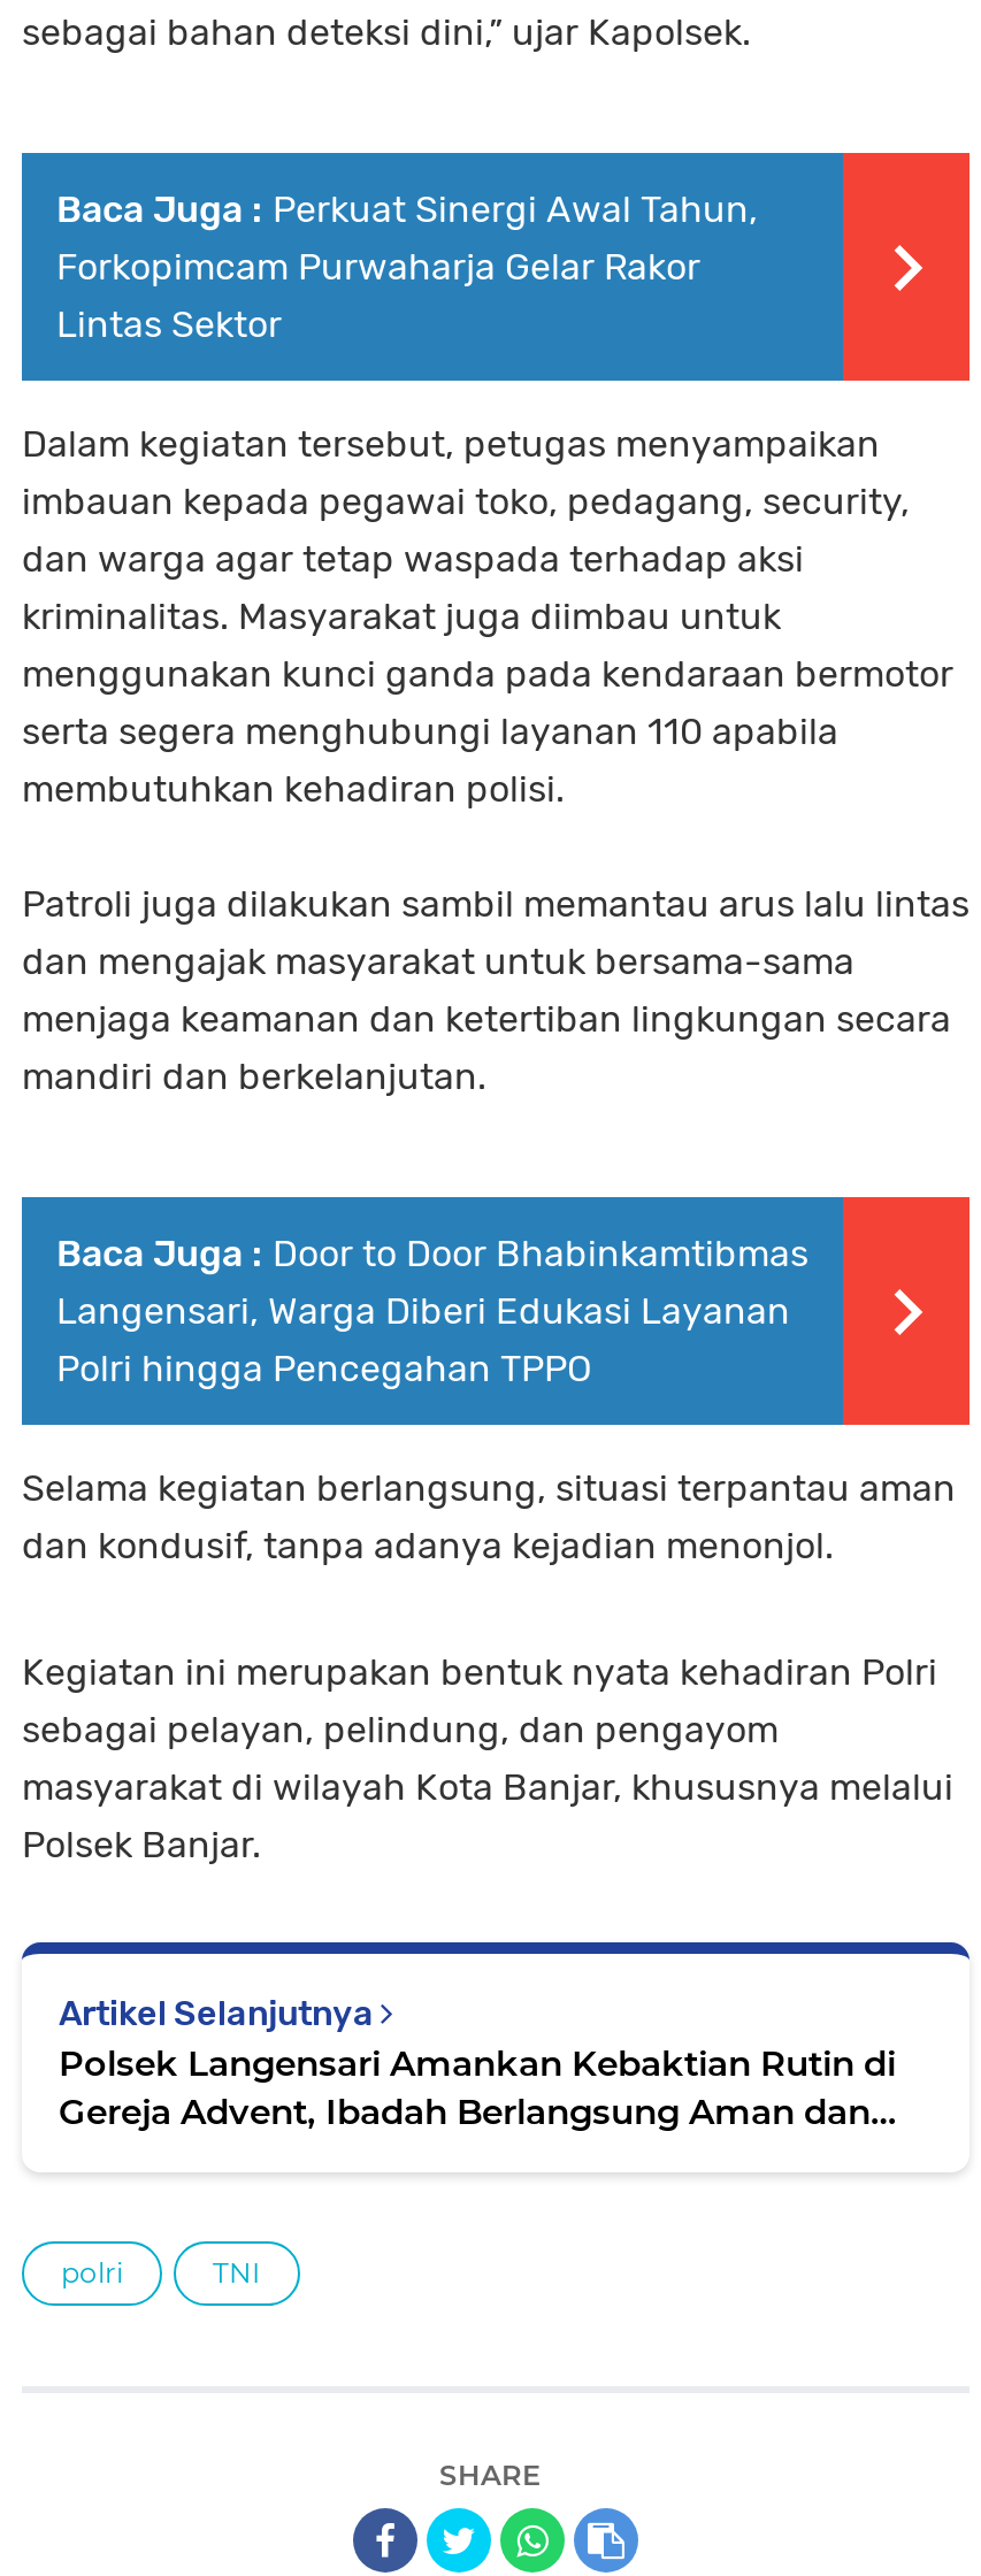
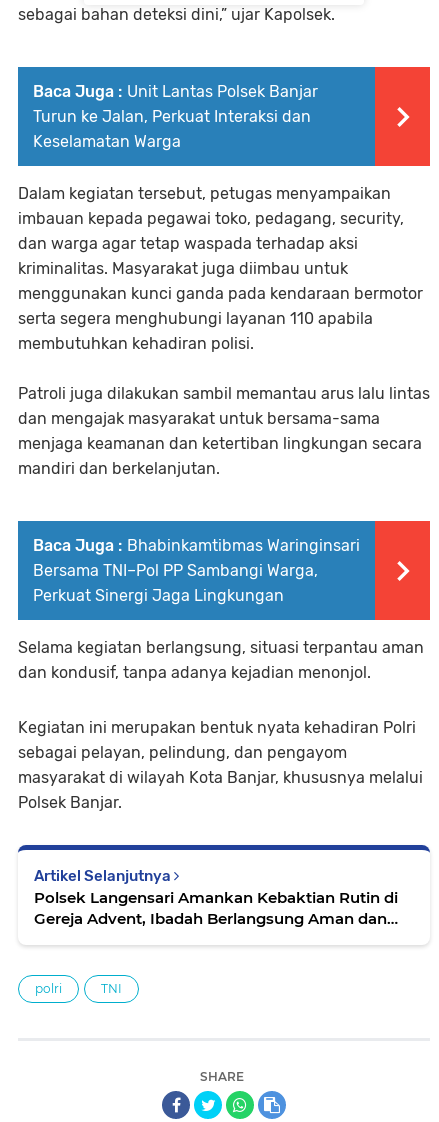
- Baca Juga : Perkuat Sinergi Awal Tahun,
- Forkopimcam Purwaharja Gelar Rakor
- Lintas Sektor
+ Baca Juga : Unit Lantas Polsek Banjar
+ Turun ke Jalan, Perkuat Interaksi dan
+ Keselamatan Warga

- Baca Juga : Door to Door Bhabinkamtibmas
- Langensari, Warga Diberi Edukasi Layanan
- Polri hingga Pencegahan TPPO
+ Baca Juga : Bhabinkamtibmas Waringinsari
+ Bersama TNI–Pol PP Sambangi Warga,
+ Perkuat Sinergi Jaga Lingkungan
